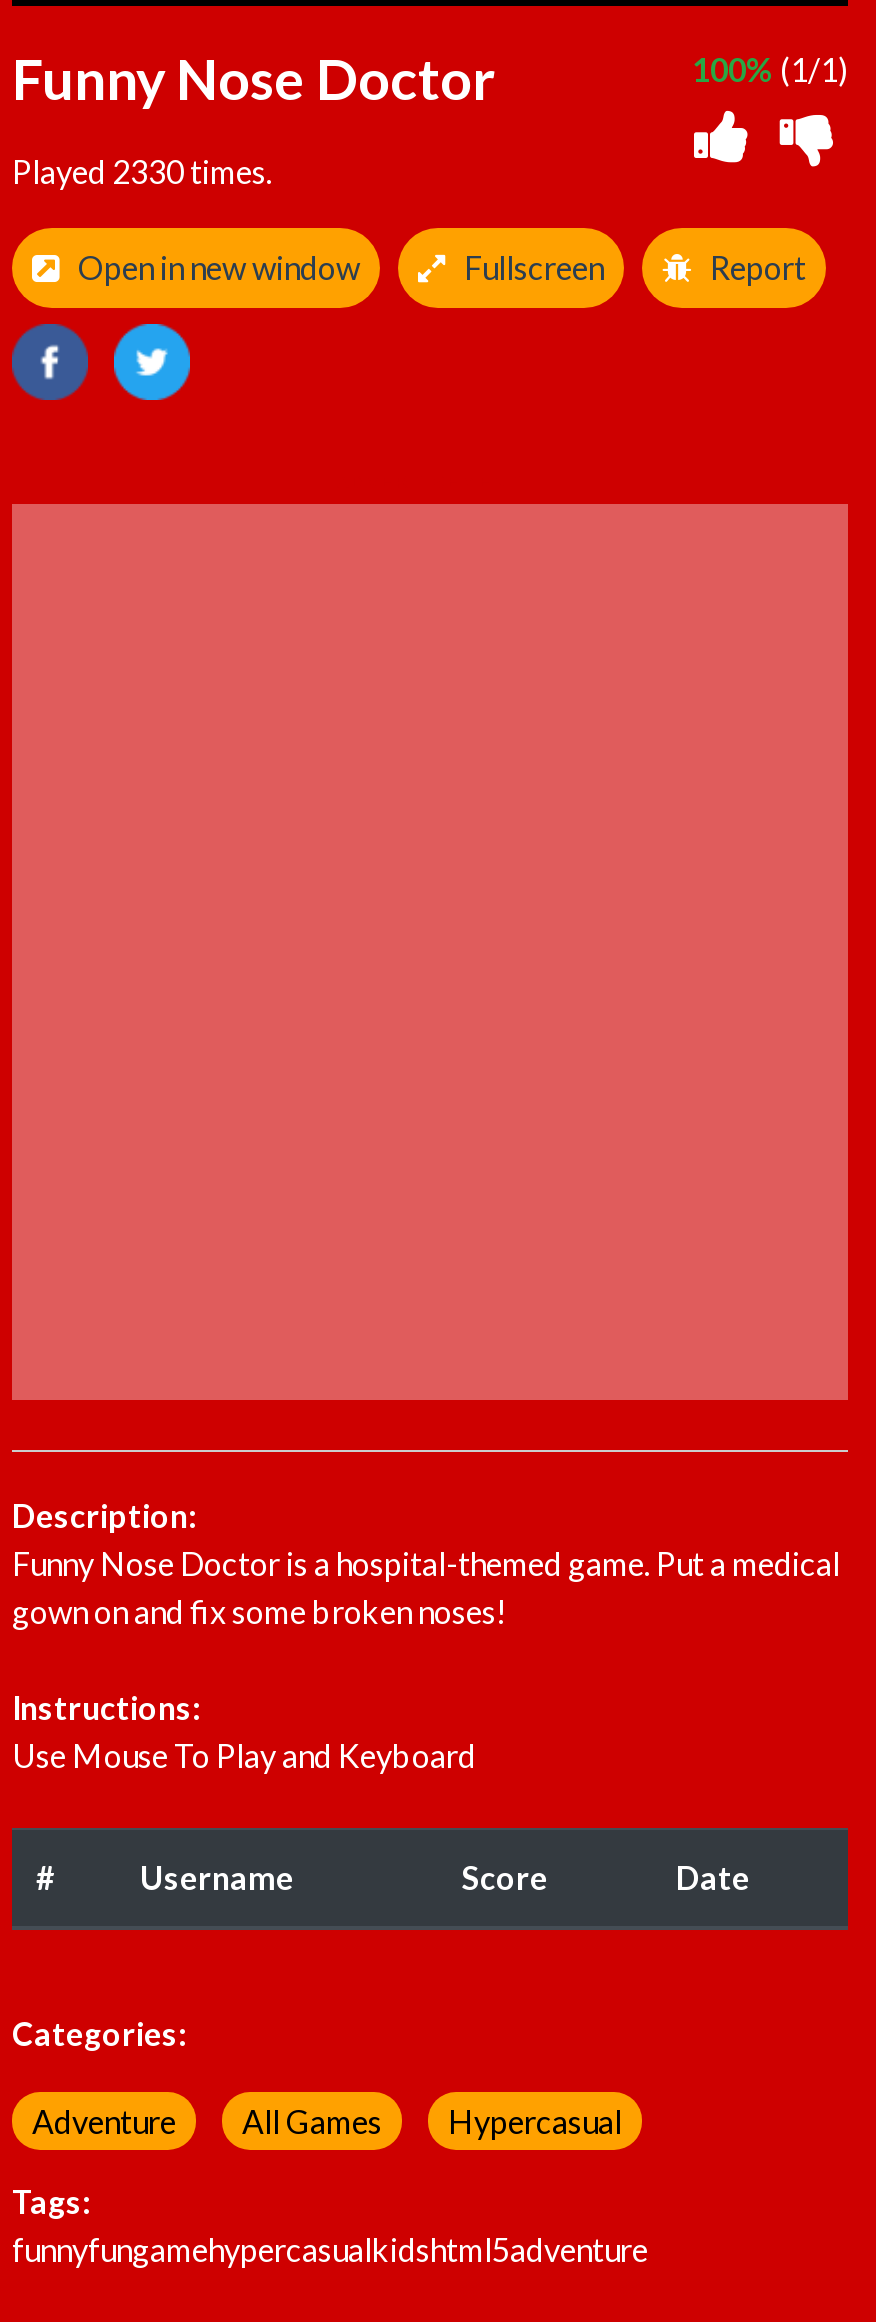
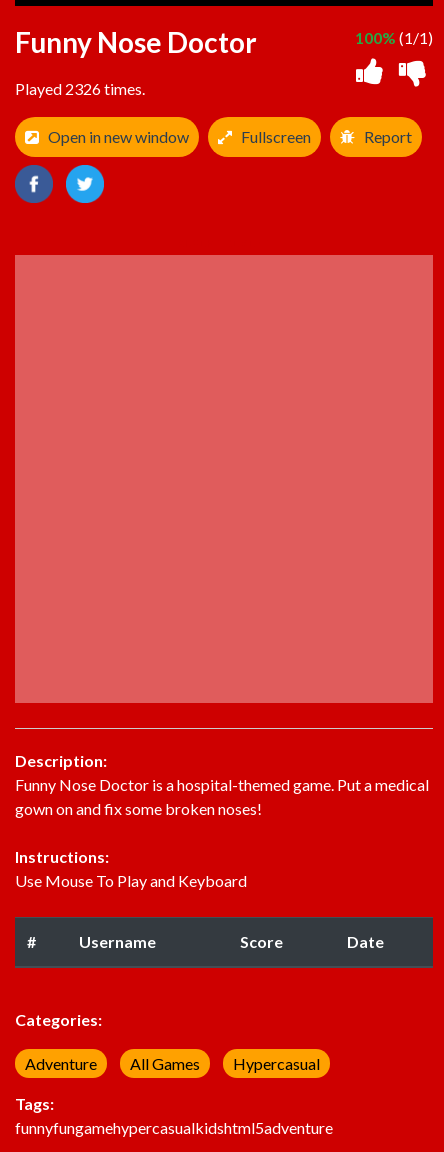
- Played 2330 times.
+ Played 2326 times.
